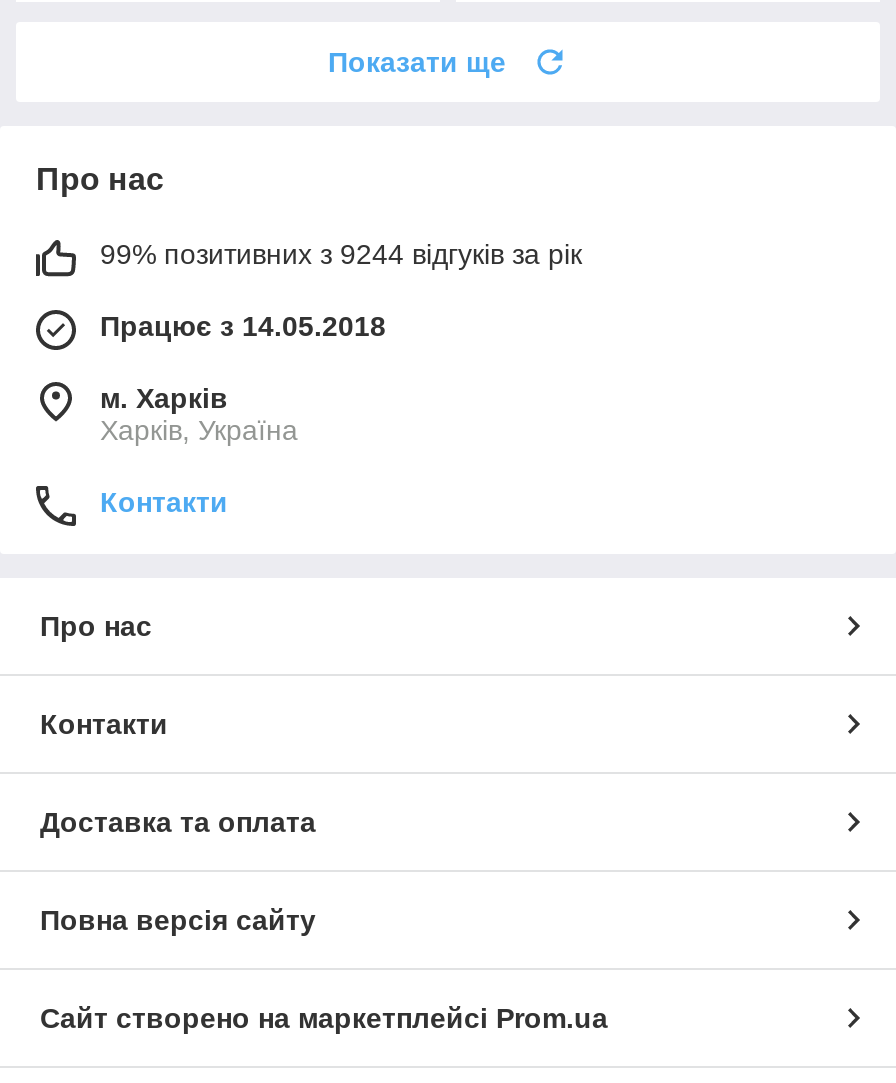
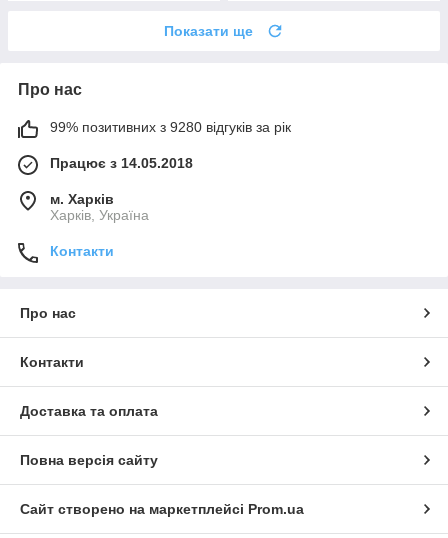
- 99% позитивних з 9244 відгуків за рік
+ 99% позитивних з 9280 відгуків за рік
